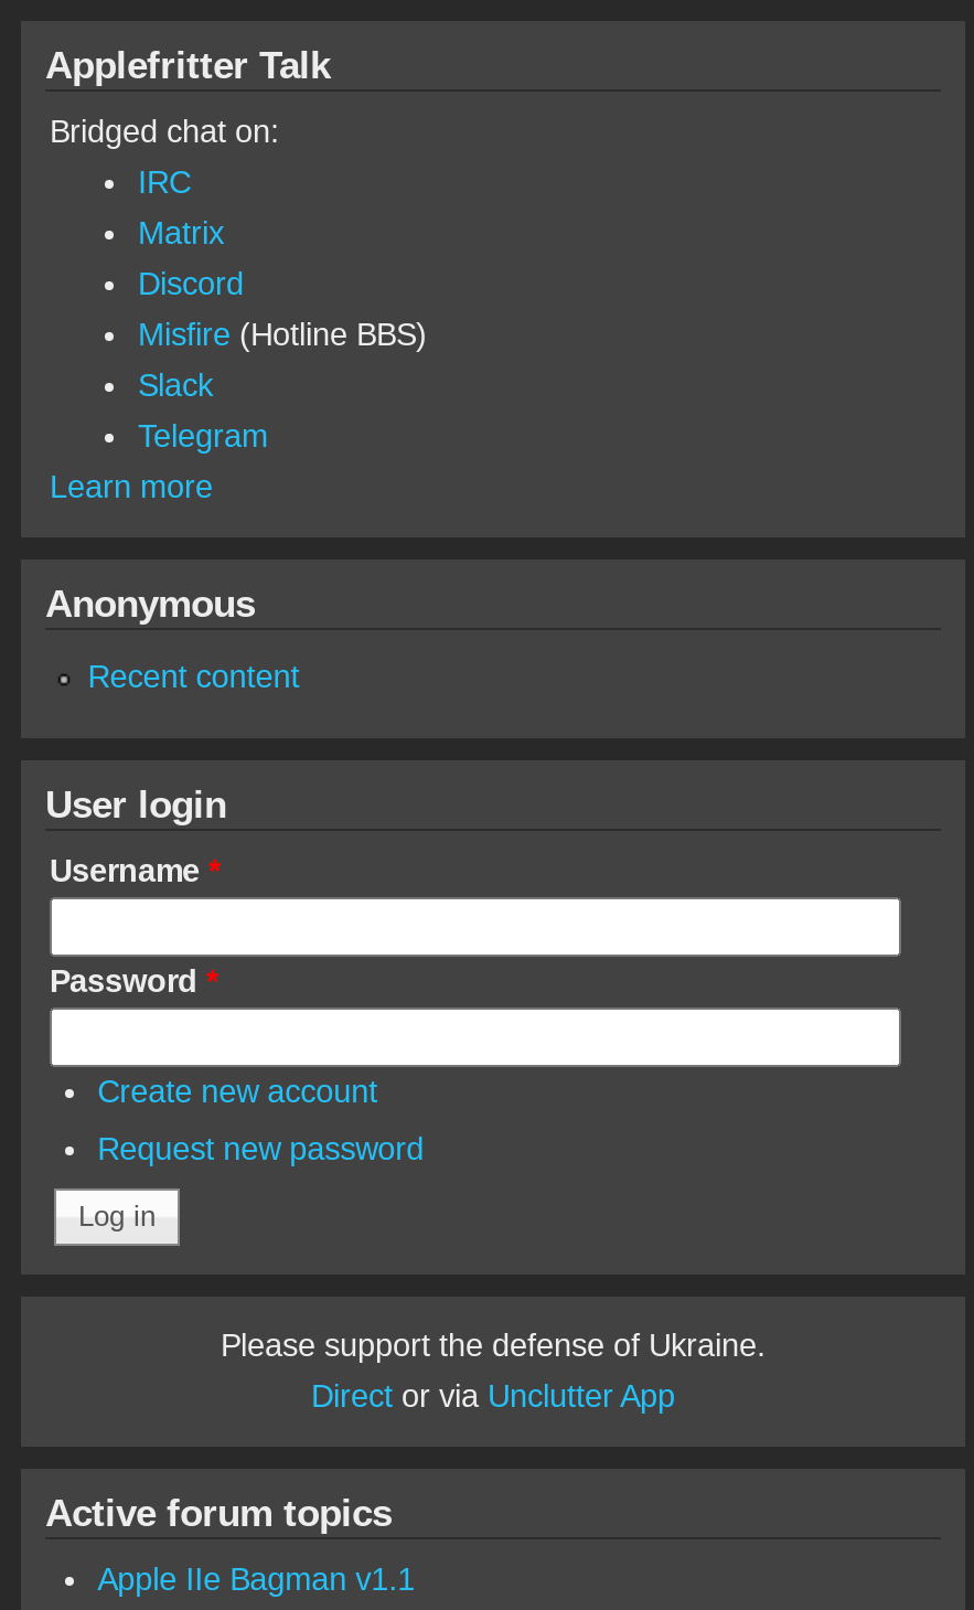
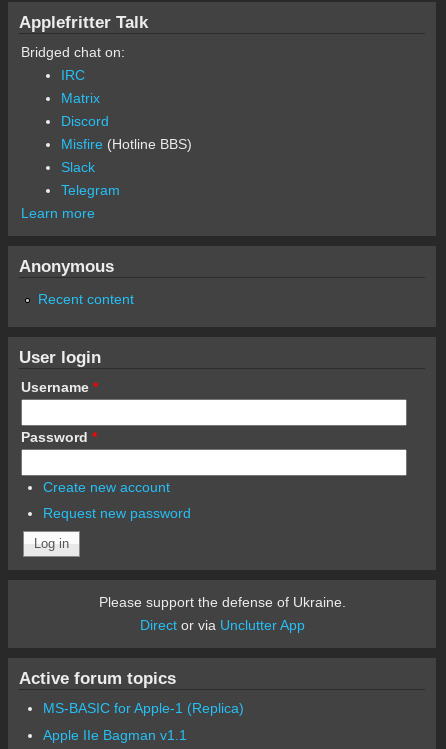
+ MS-BASIC for Apple-1 (Replica)
